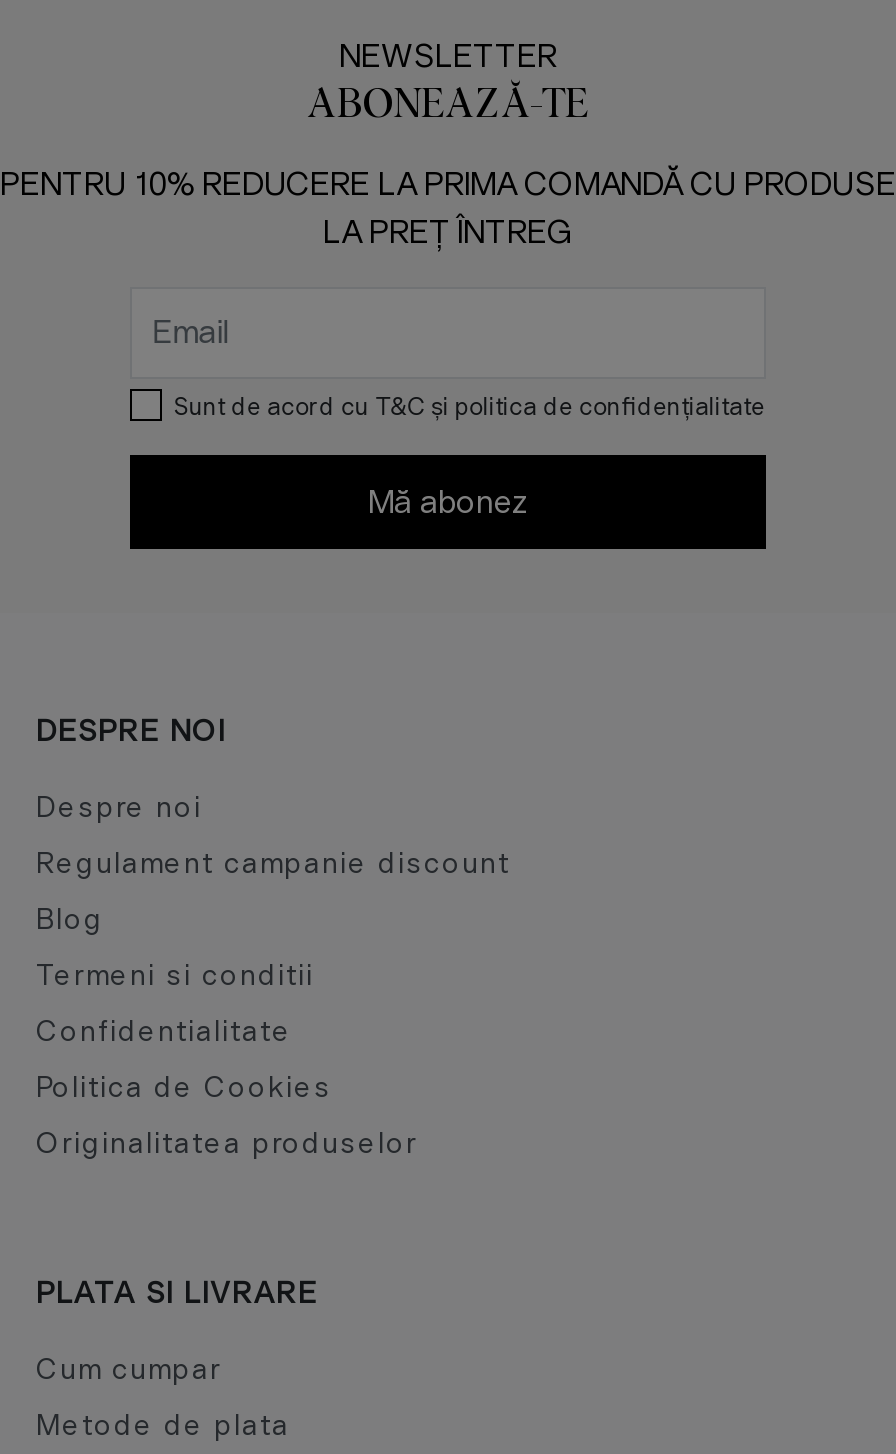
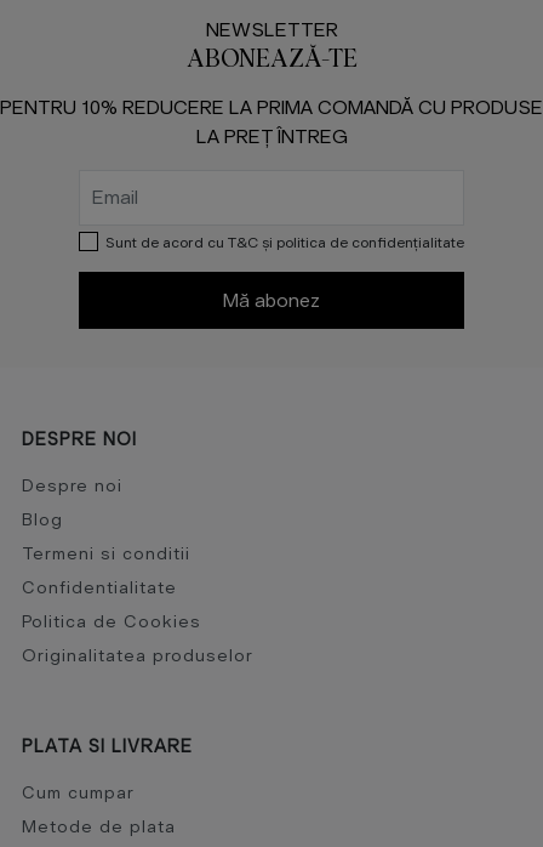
- Regulament campanie discount
